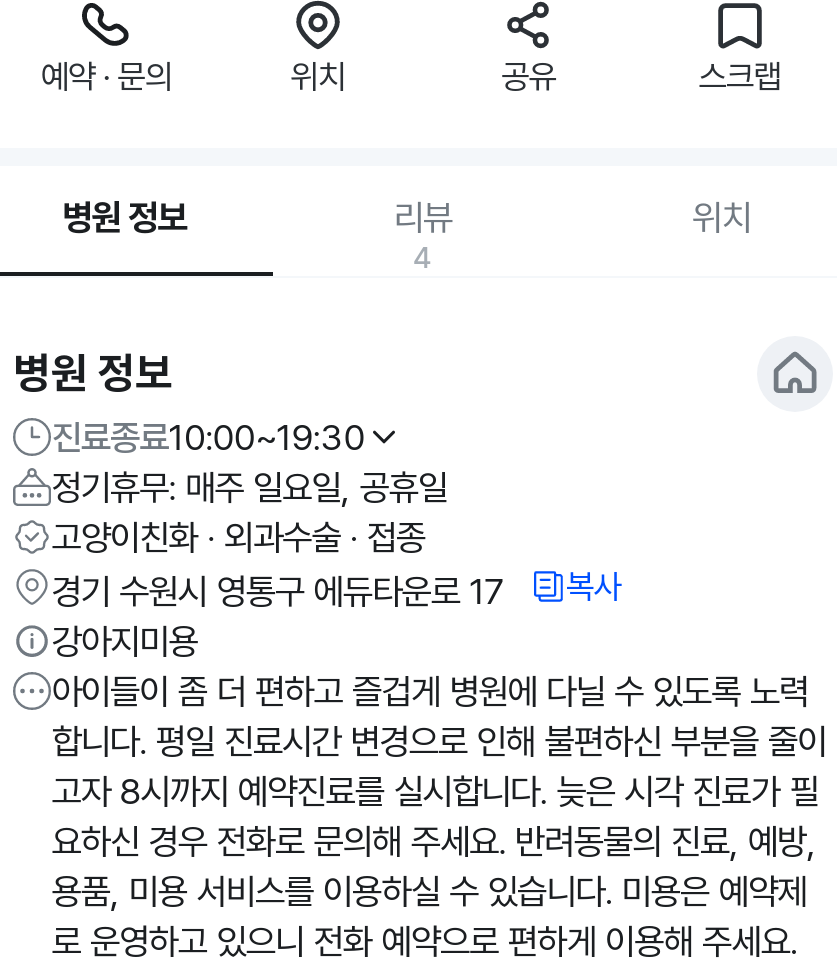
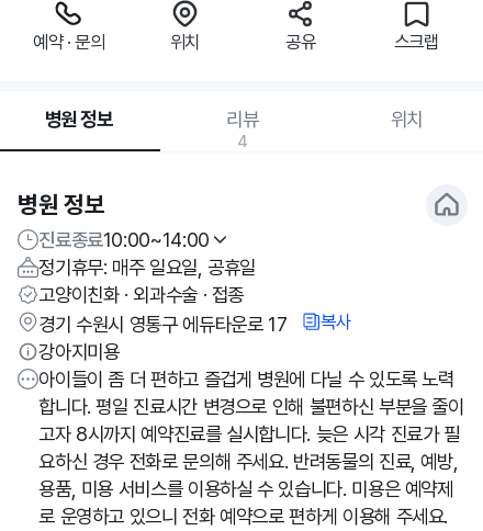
- 진료종료10:00~19:30
+ 진료종료10:00~14:00
